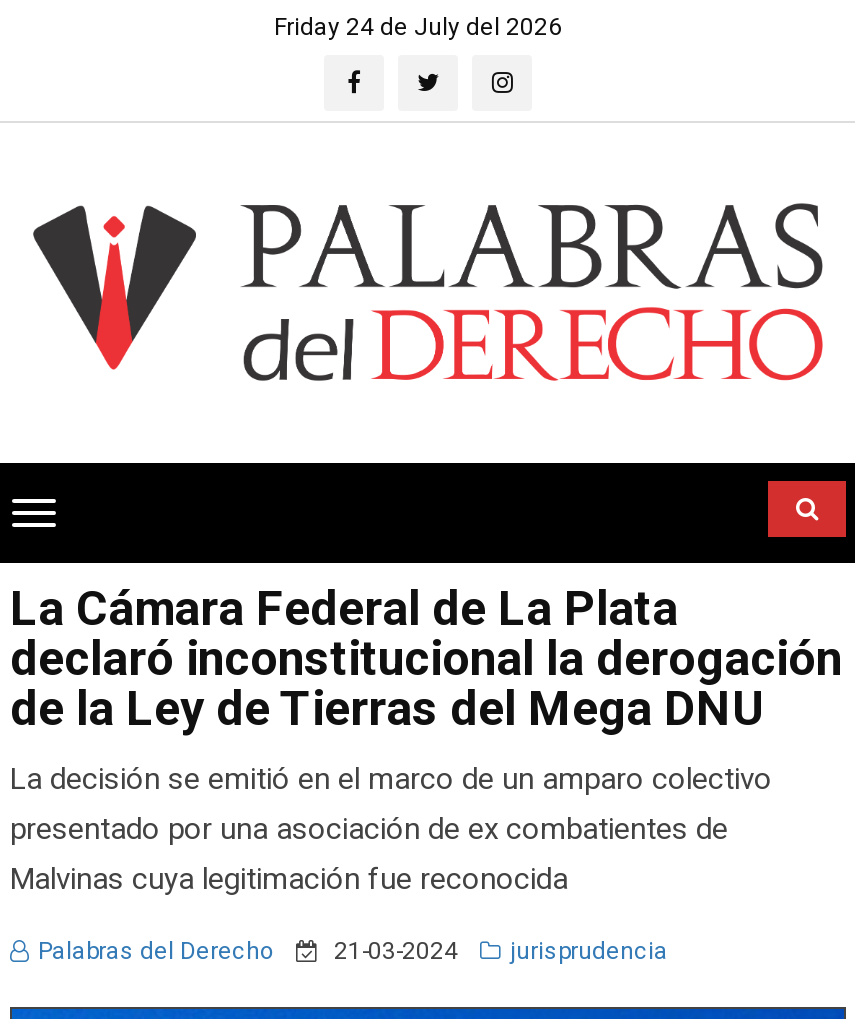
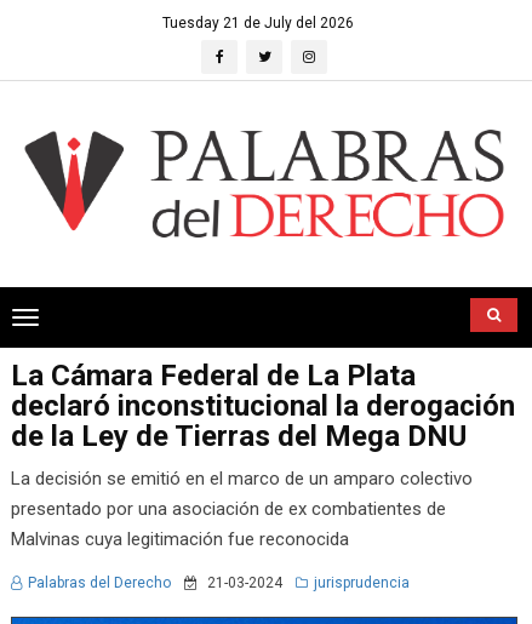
- Friday 24 de July del 2026
+ Tuesday 21 de July del 2026
